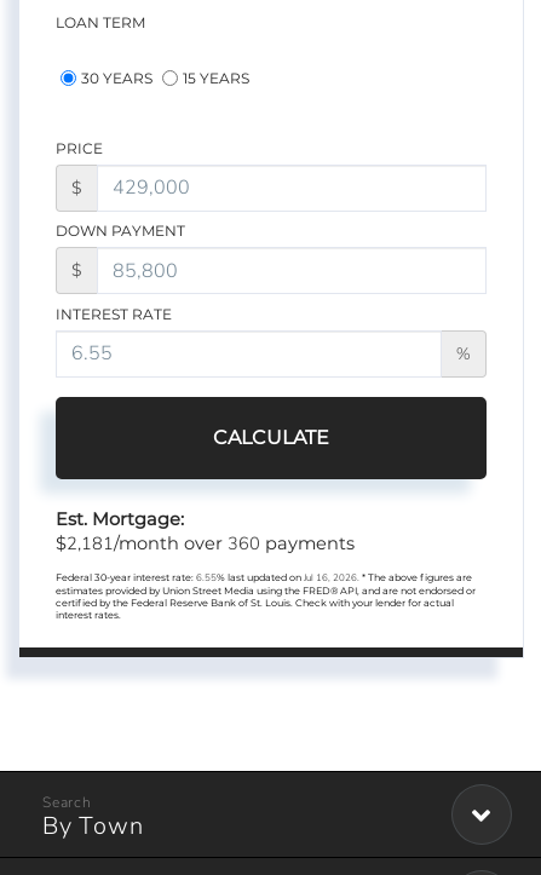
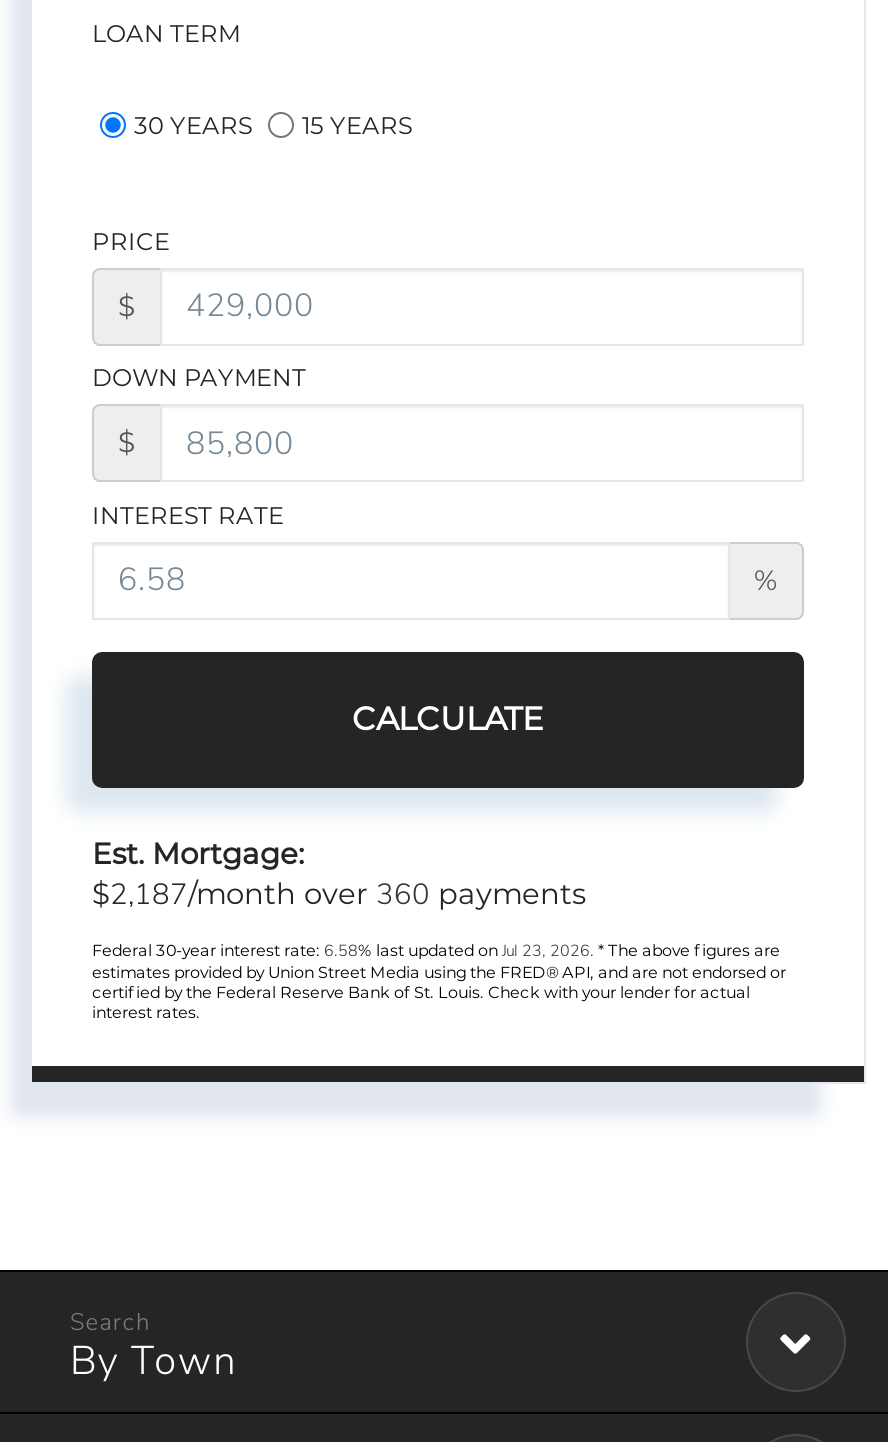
- $2,181/month over 360 payments
+ $2,187/month over 360 payments

- Federal 30-year interest rate: 6.55% last updated on Jul 16, 2026. * The above figures are
+ Federal 30-year interest rate: 6.58% last updated on Jul 23, 2026. * The above figures are
